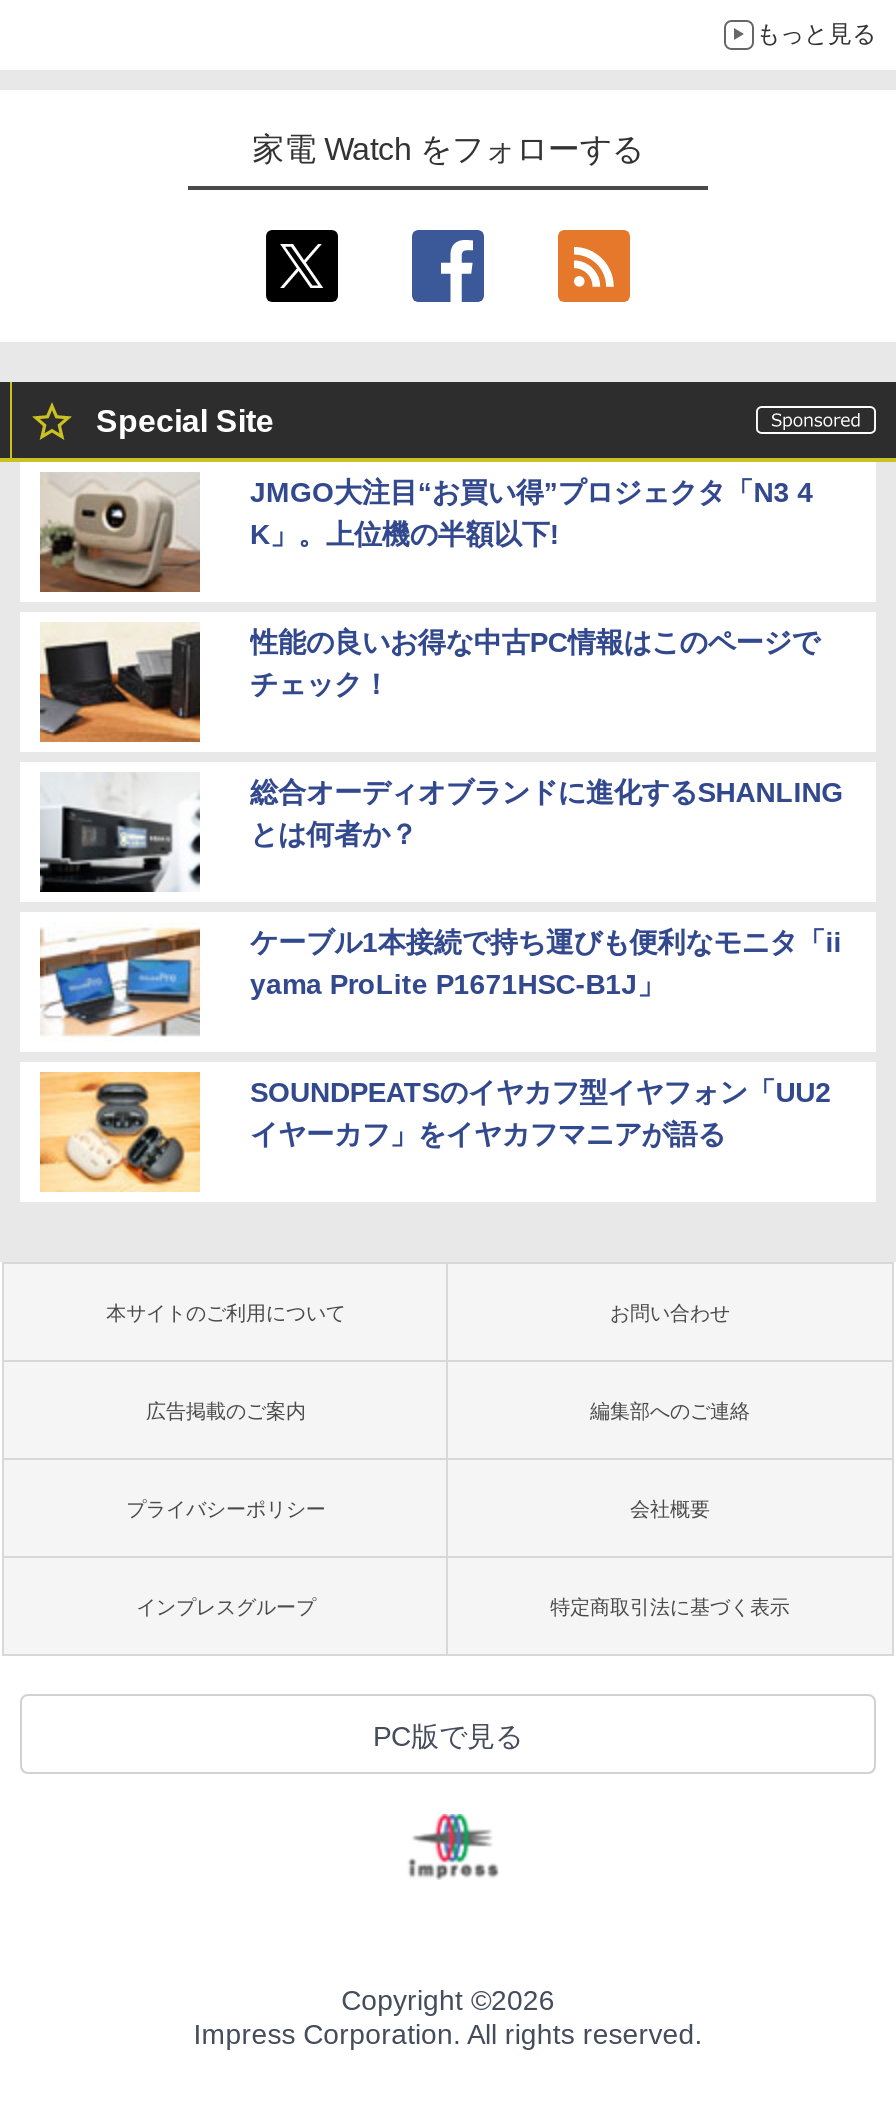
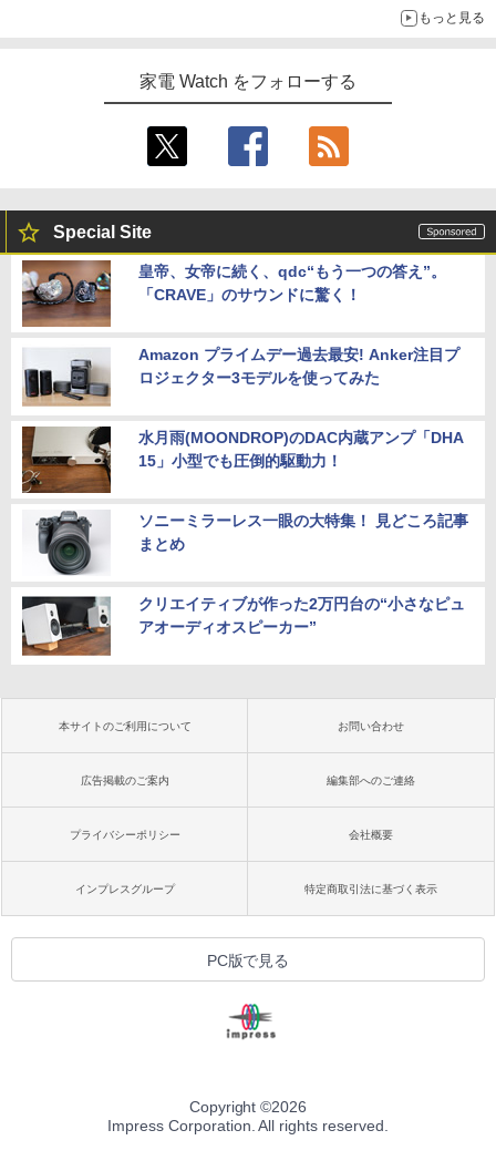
- [image]
- JMGO大注目“お買い得”プロジェクタ「N3 4
- K」。上位機の半額以下!
+ [image]
+ 皇帝、女帝に続く、qdc“もう一つの答え”。
+ 「CRAVE」のサウンドに驚く！

- [image]
- 性能の良いお得な中古PC情報はこのページで
- チェック！
+ [image]
+ Amazon プライムデー過去最安! Anker注目プ
+ ロジェクター3モデルを使ってみた

- [image]
- 総合オーディオブランドに進化するSHANLING
- とは何者か？
+ [image]
+ 水月雨(MOONDROP)のDAC内蔵アンプ「DHA
+ 15」小型でも圧倒的駆動力！

- [image]
- ケーブル1本接続で持ち運びも便利なモニタ「ii
- yama ProLite P1671HSC-B1J」
+ [image]
+ ソニーミラーレス一眼の大特集！ 見どころ記事
+ まとめ

- [image]
- SOUNDPEATSのイヤカフ型イヤフォン「UU2
- イヤーカフ」をイヤカフマニアが語る
+ [image]
+ クリエイティブが作った2万円台の“小さなピュ
+ アオーディオスピーカー”
